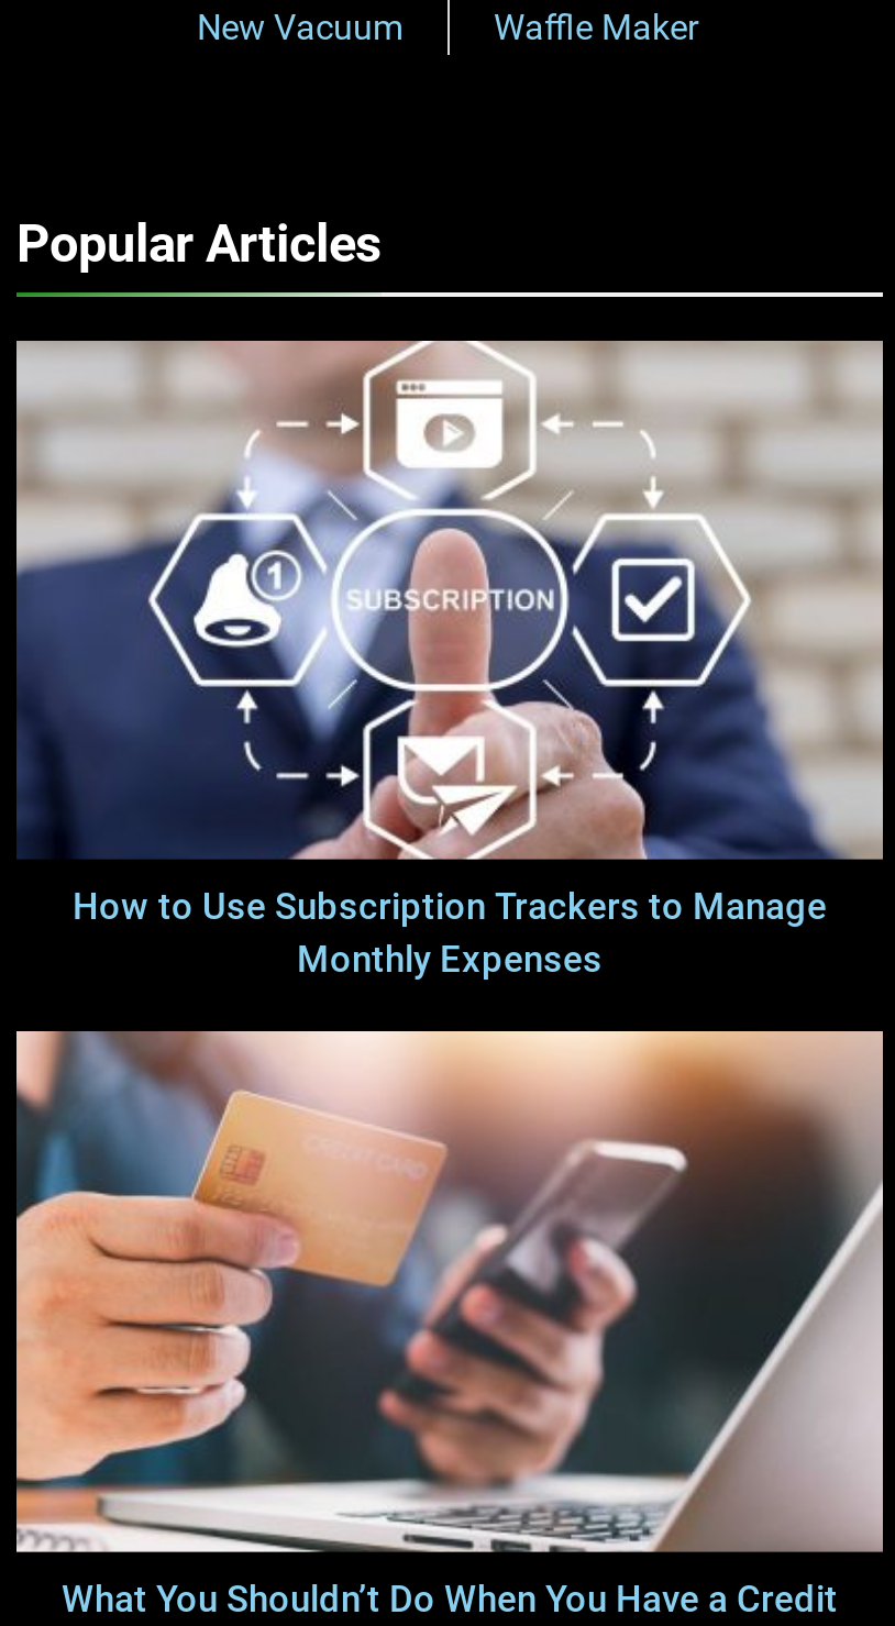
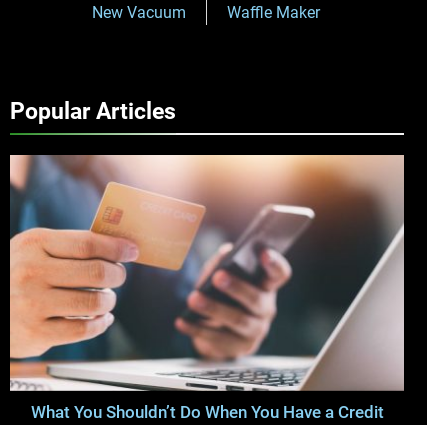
- [image]
- How to Use Subscription Trackers to Manage
- Monthly Expenses
